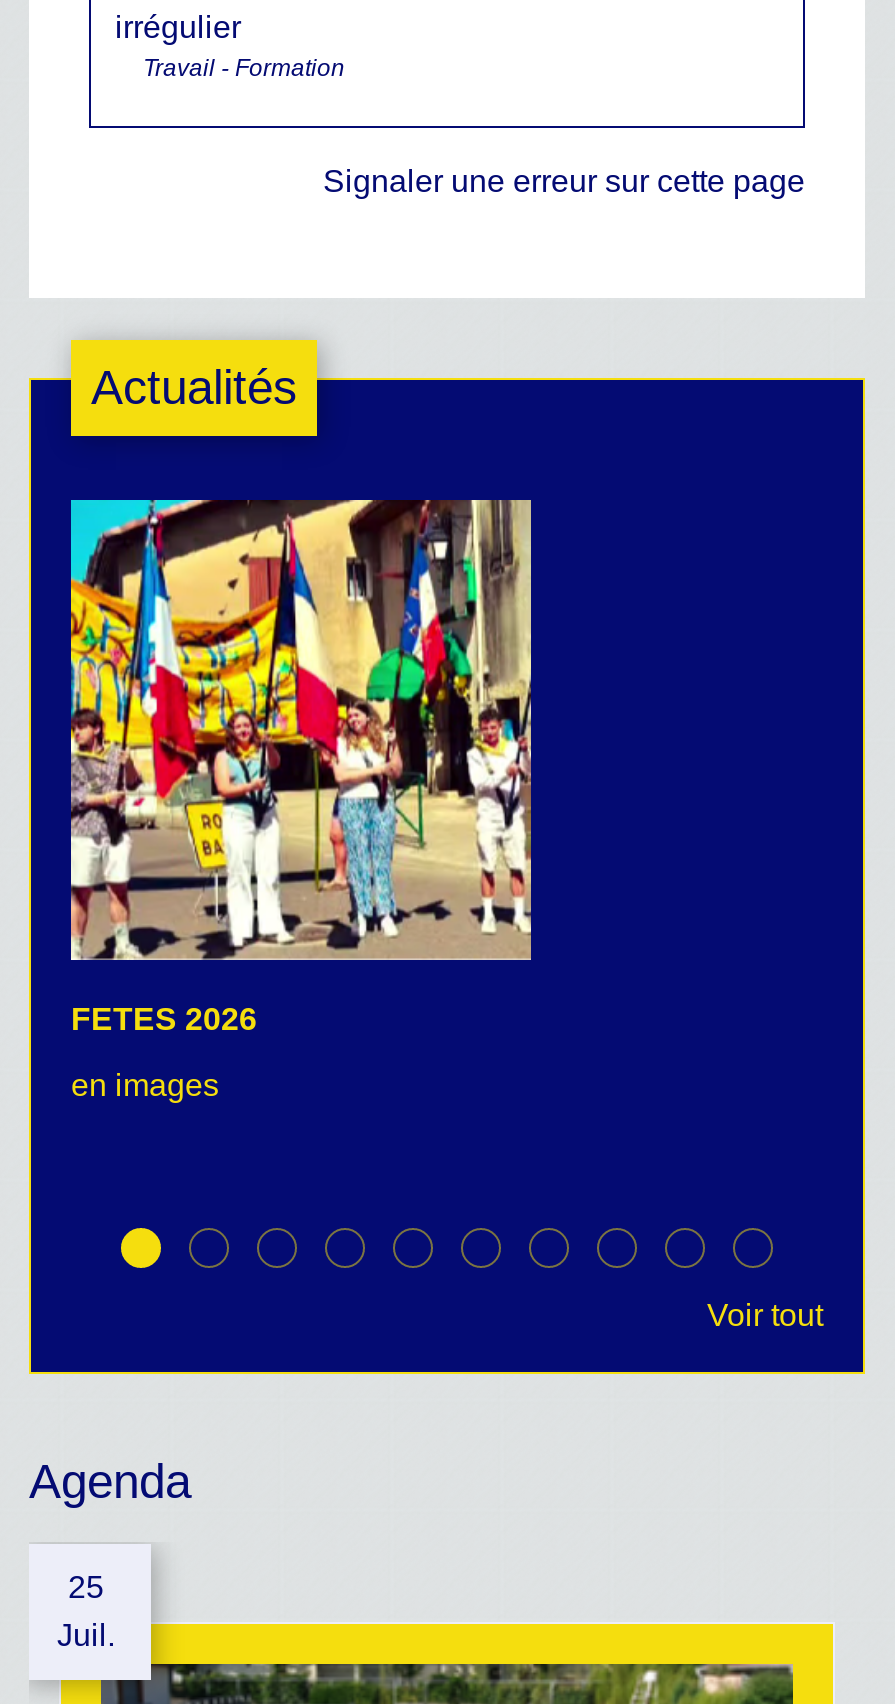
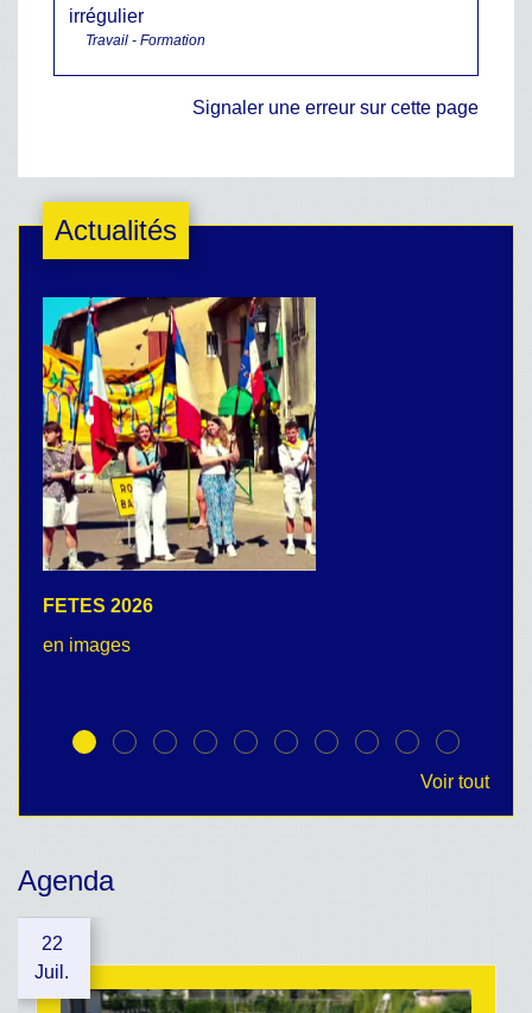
- 25
+ 22
